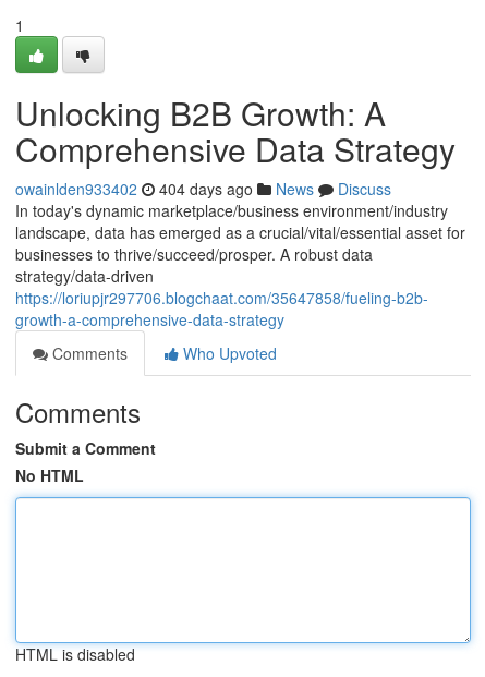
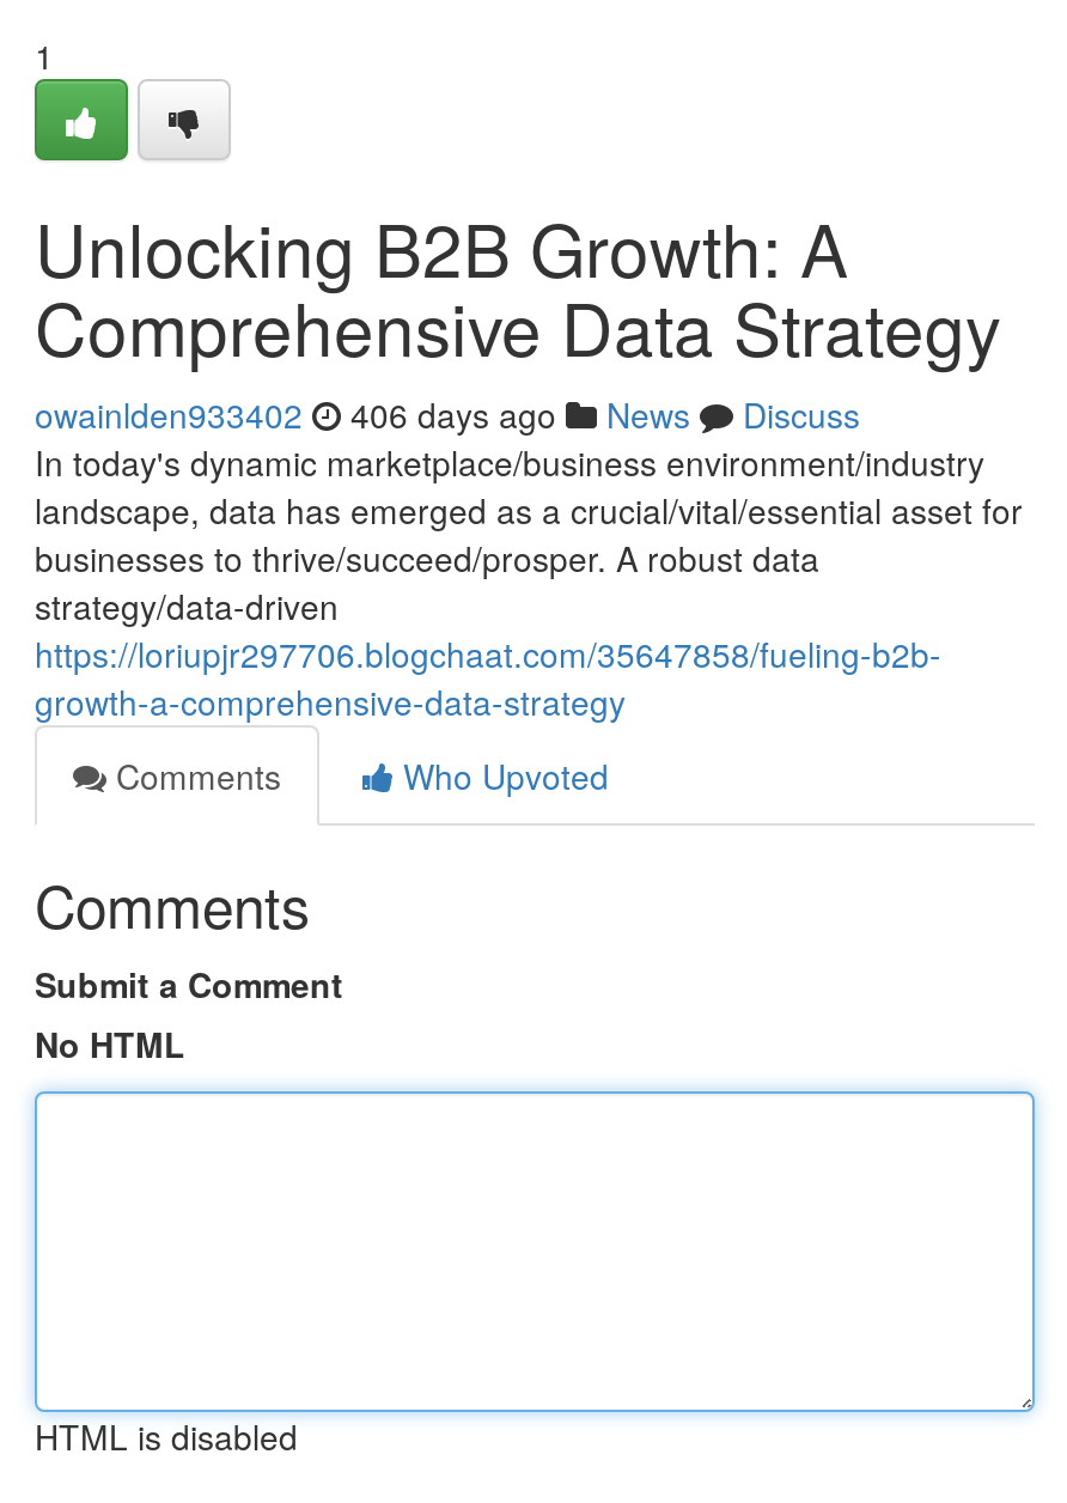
- owainlden933402 404 days ago News Discuss
+ owainlden933402 406 days ago News Discuss
